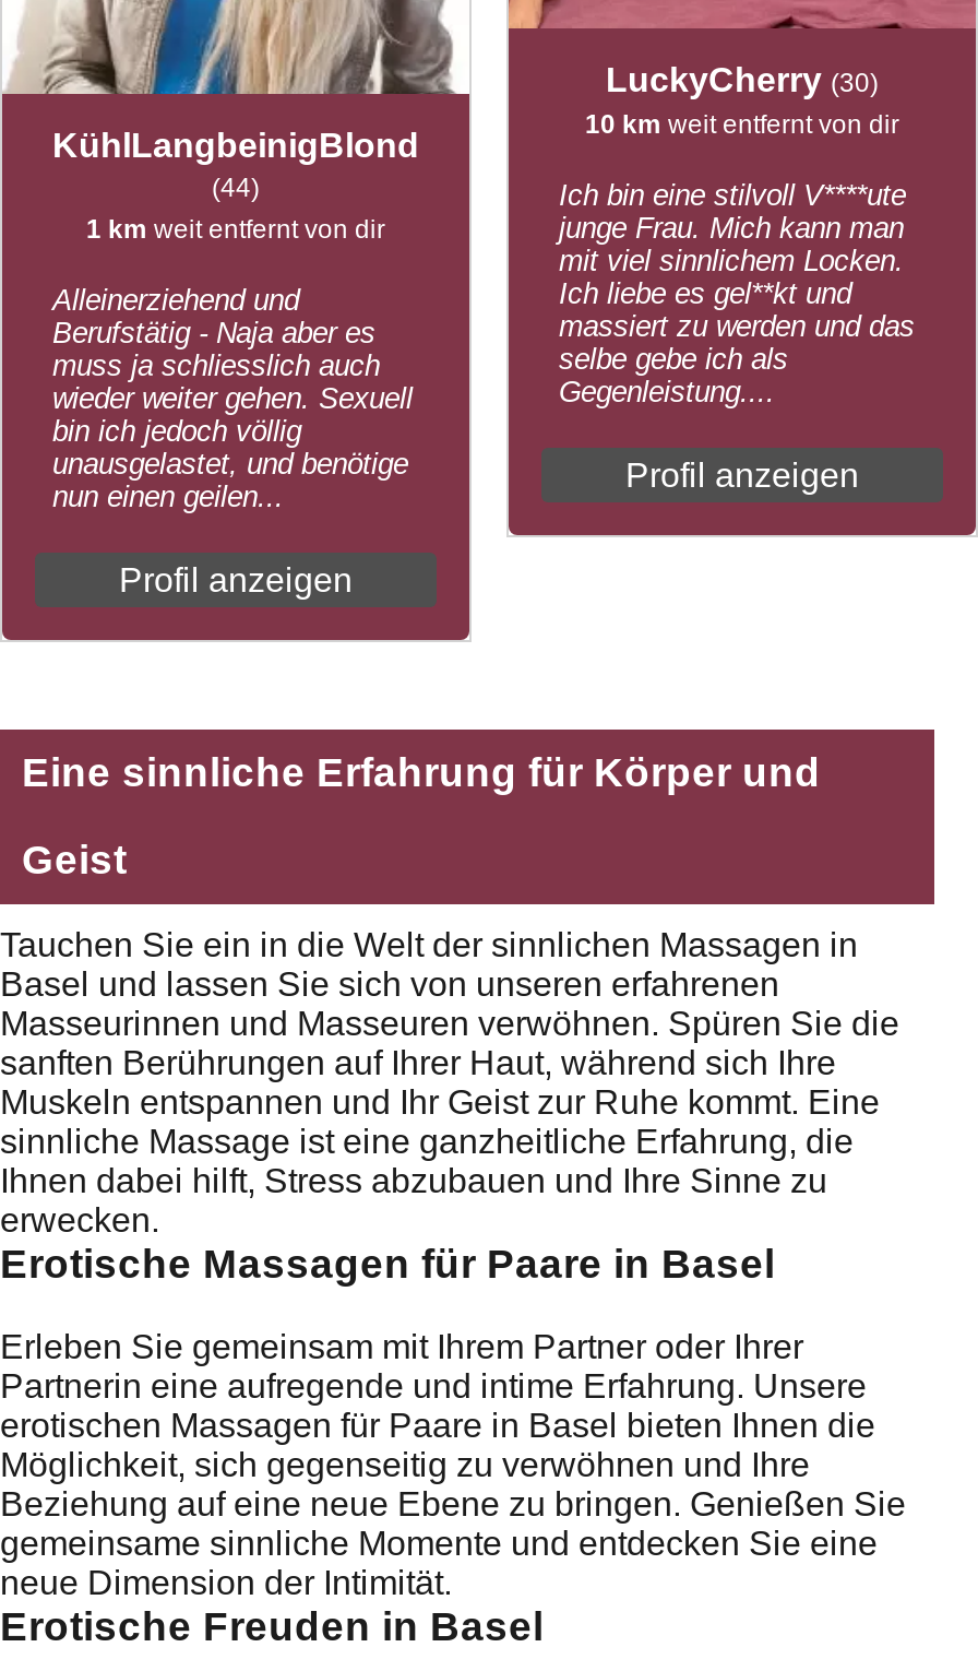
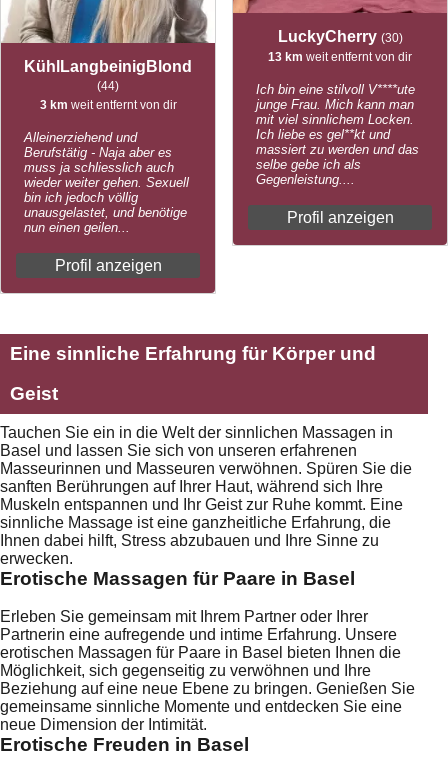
- 10 km weit entfernt von dir
+ 13 km weit entfernt von dir

- 1 km weit entfernt von dir
+ 3 km weit entfernt von dir
